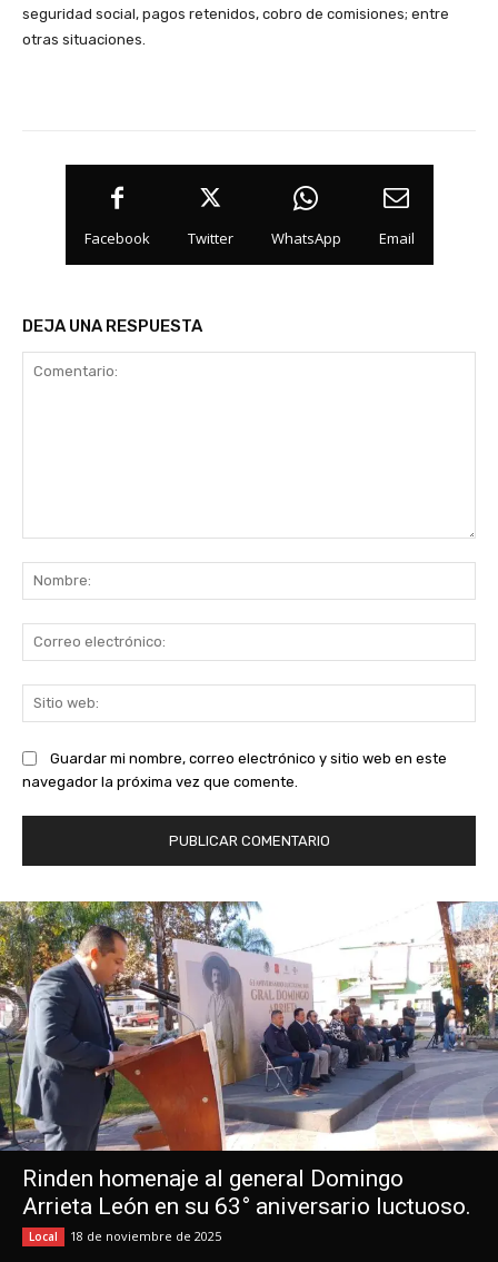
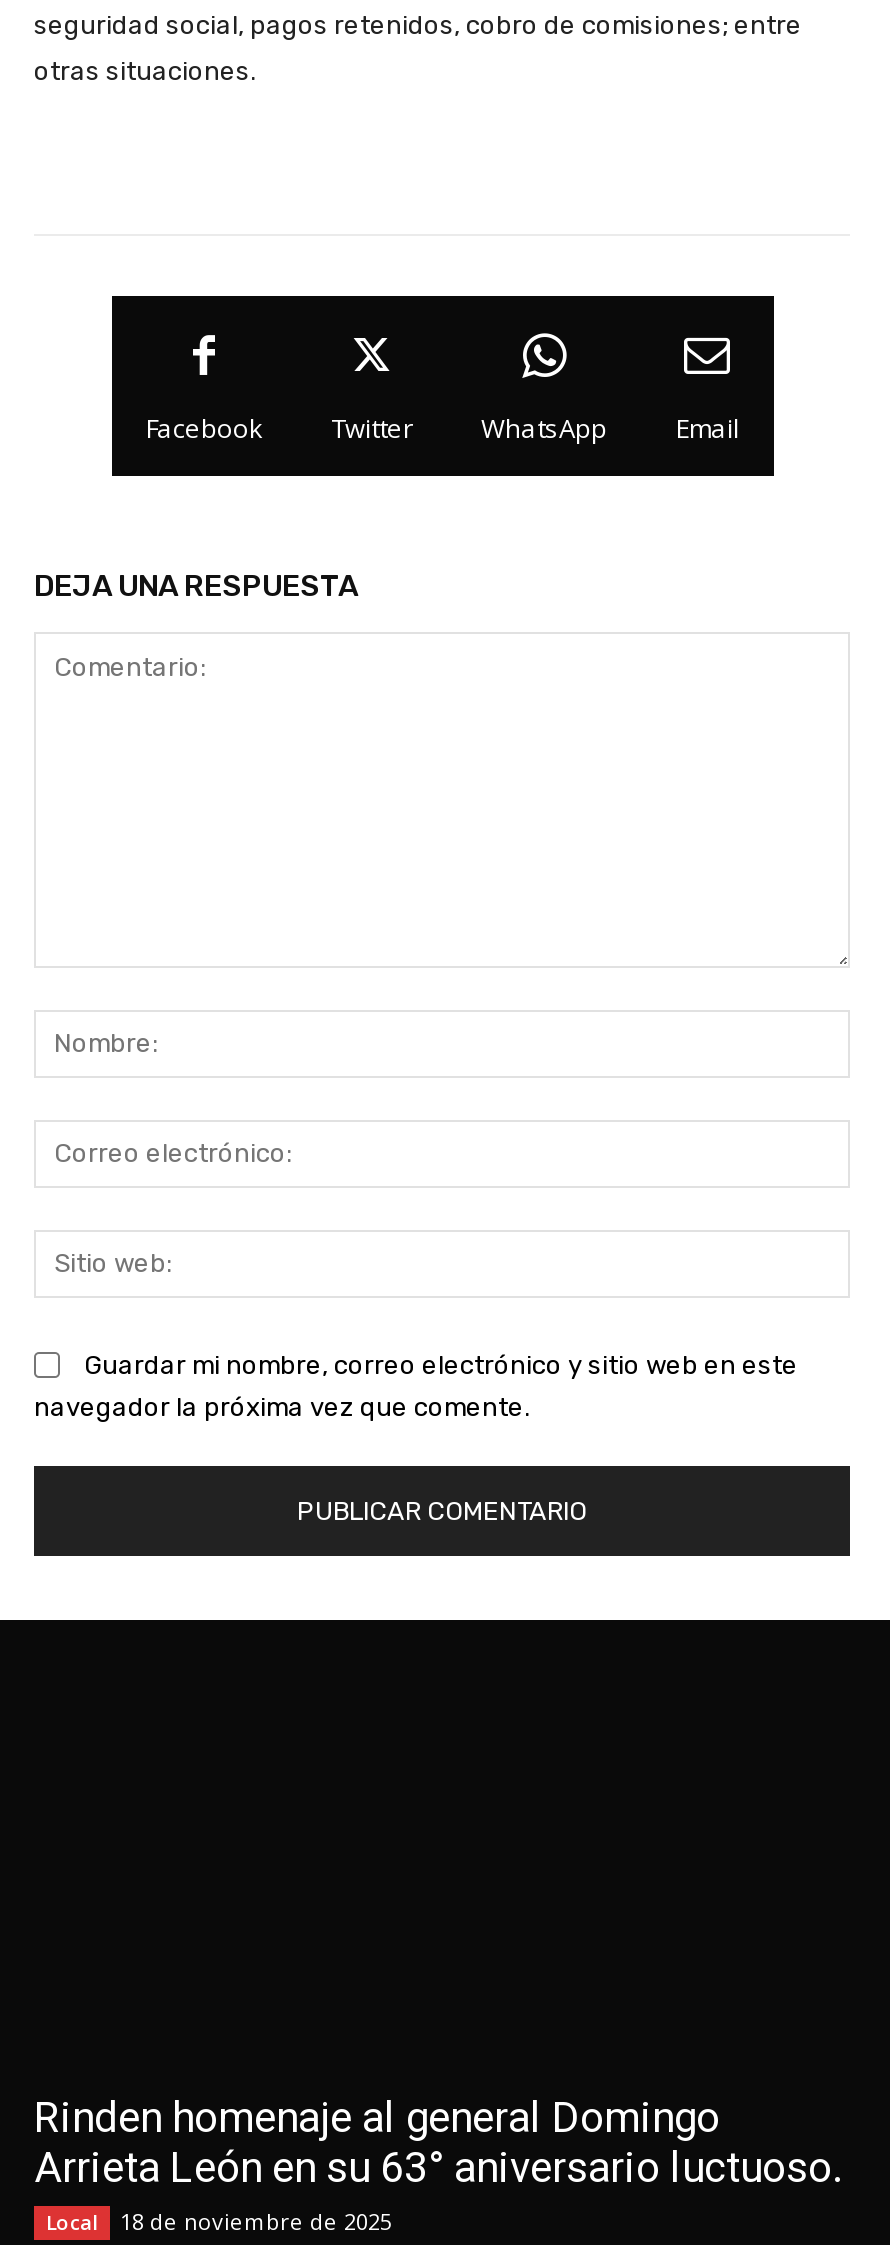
- [image]
